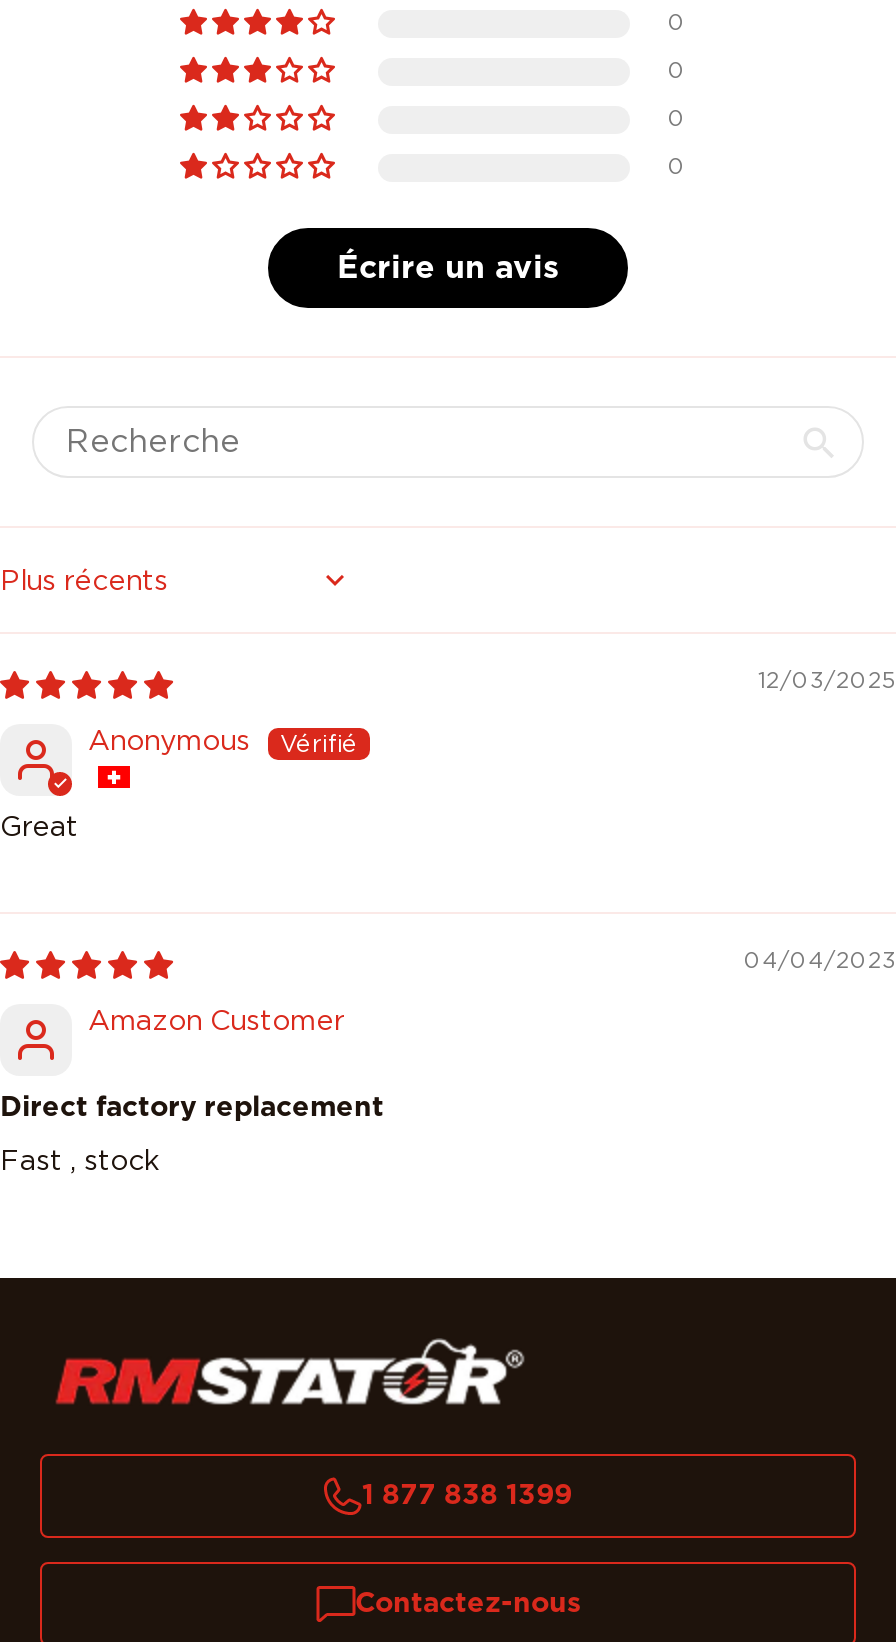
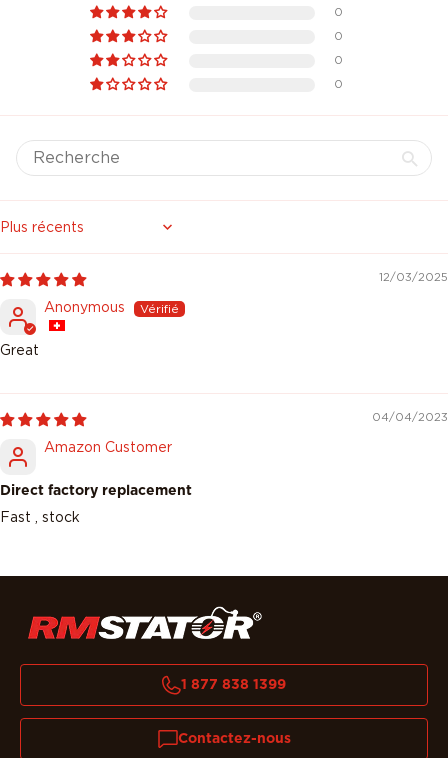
- Écrire un avis
